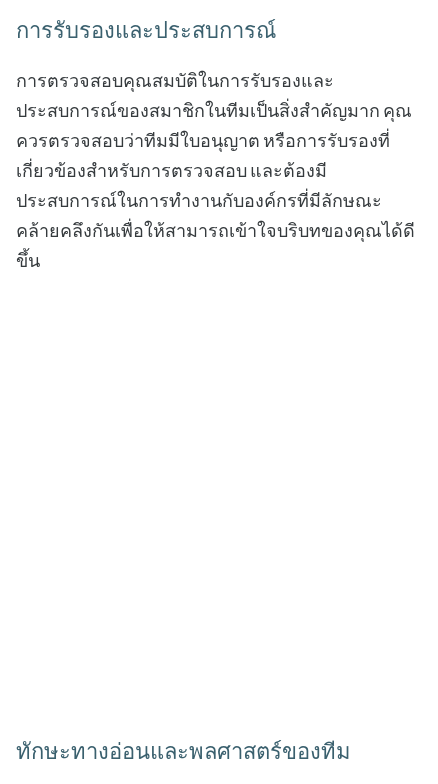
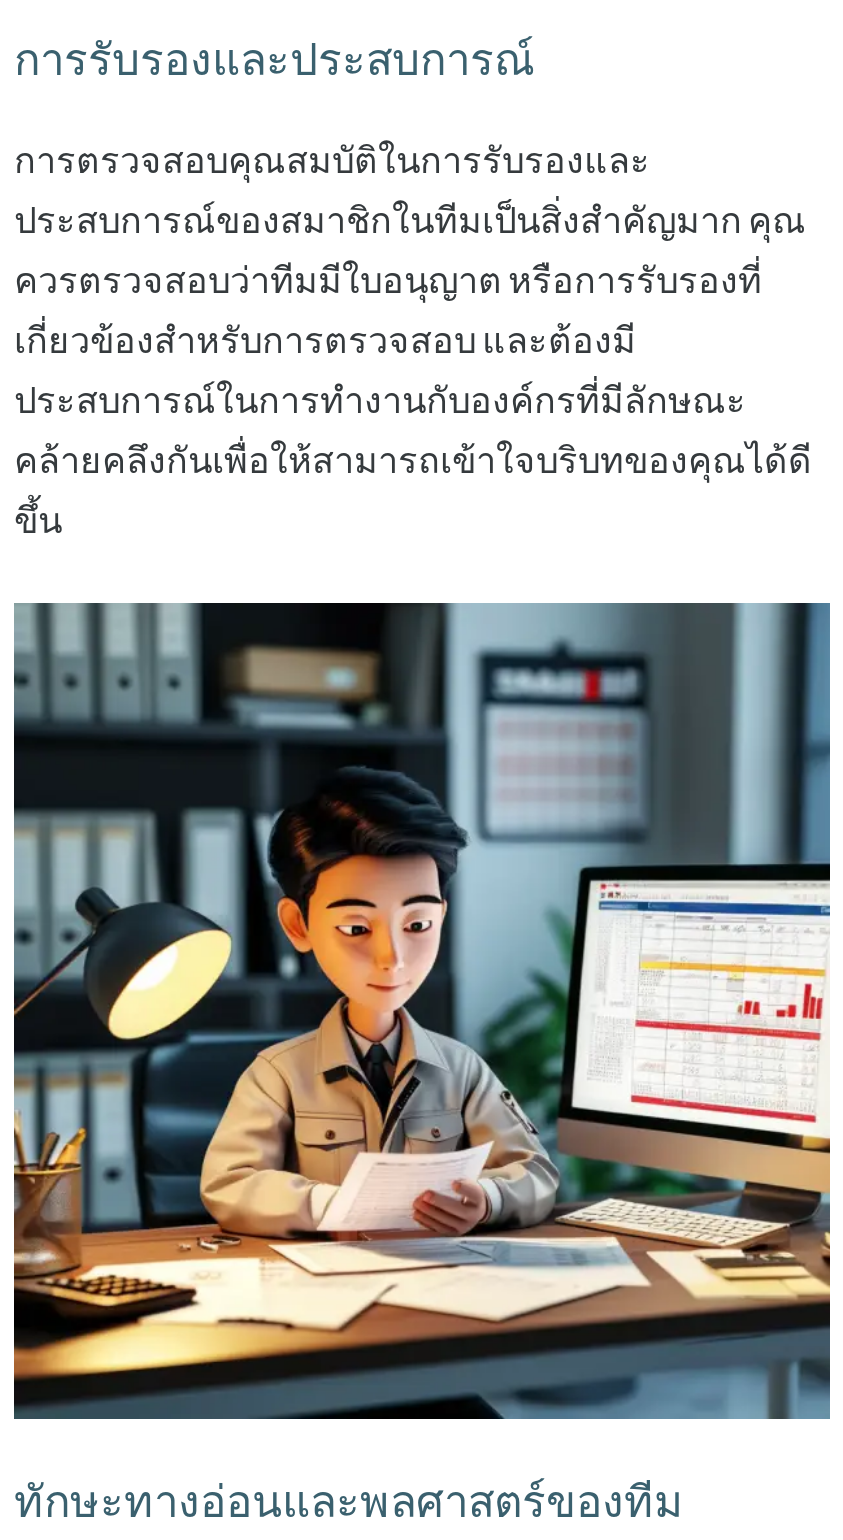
+ [image]
